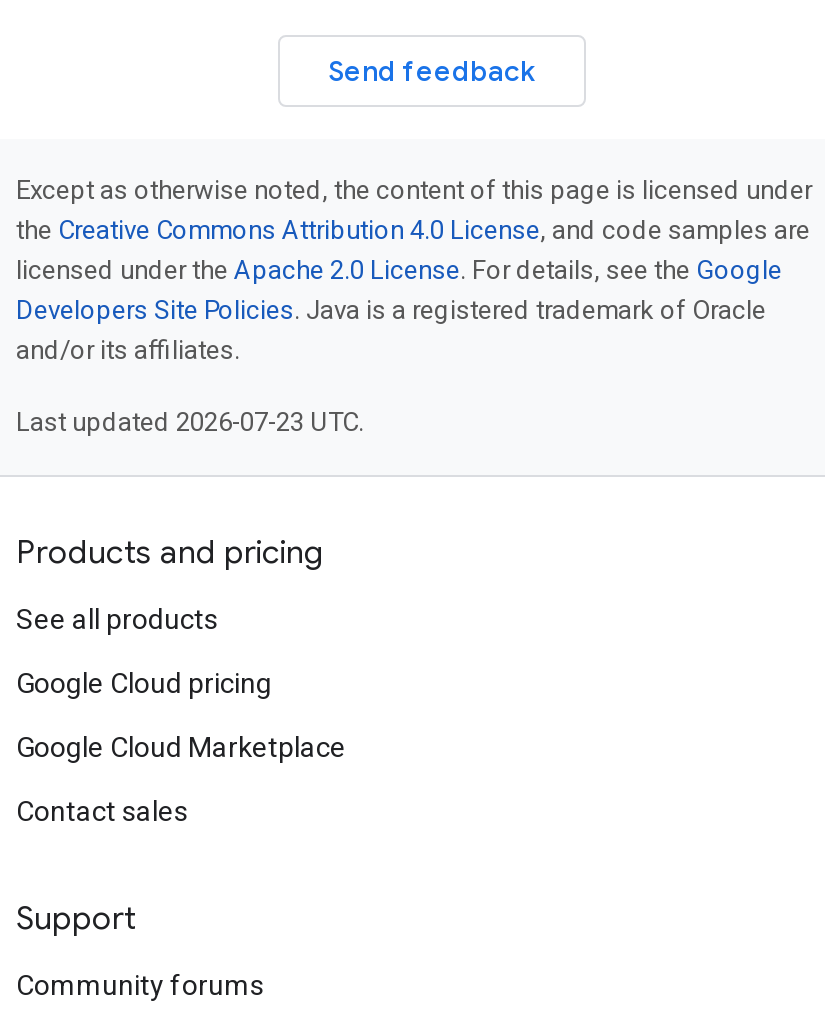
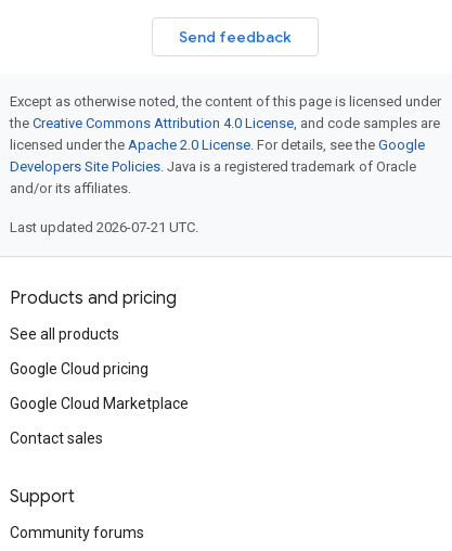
- Last updated 2026-07-23 UTC.
+ Last updated 2026-07-21 UTC.
